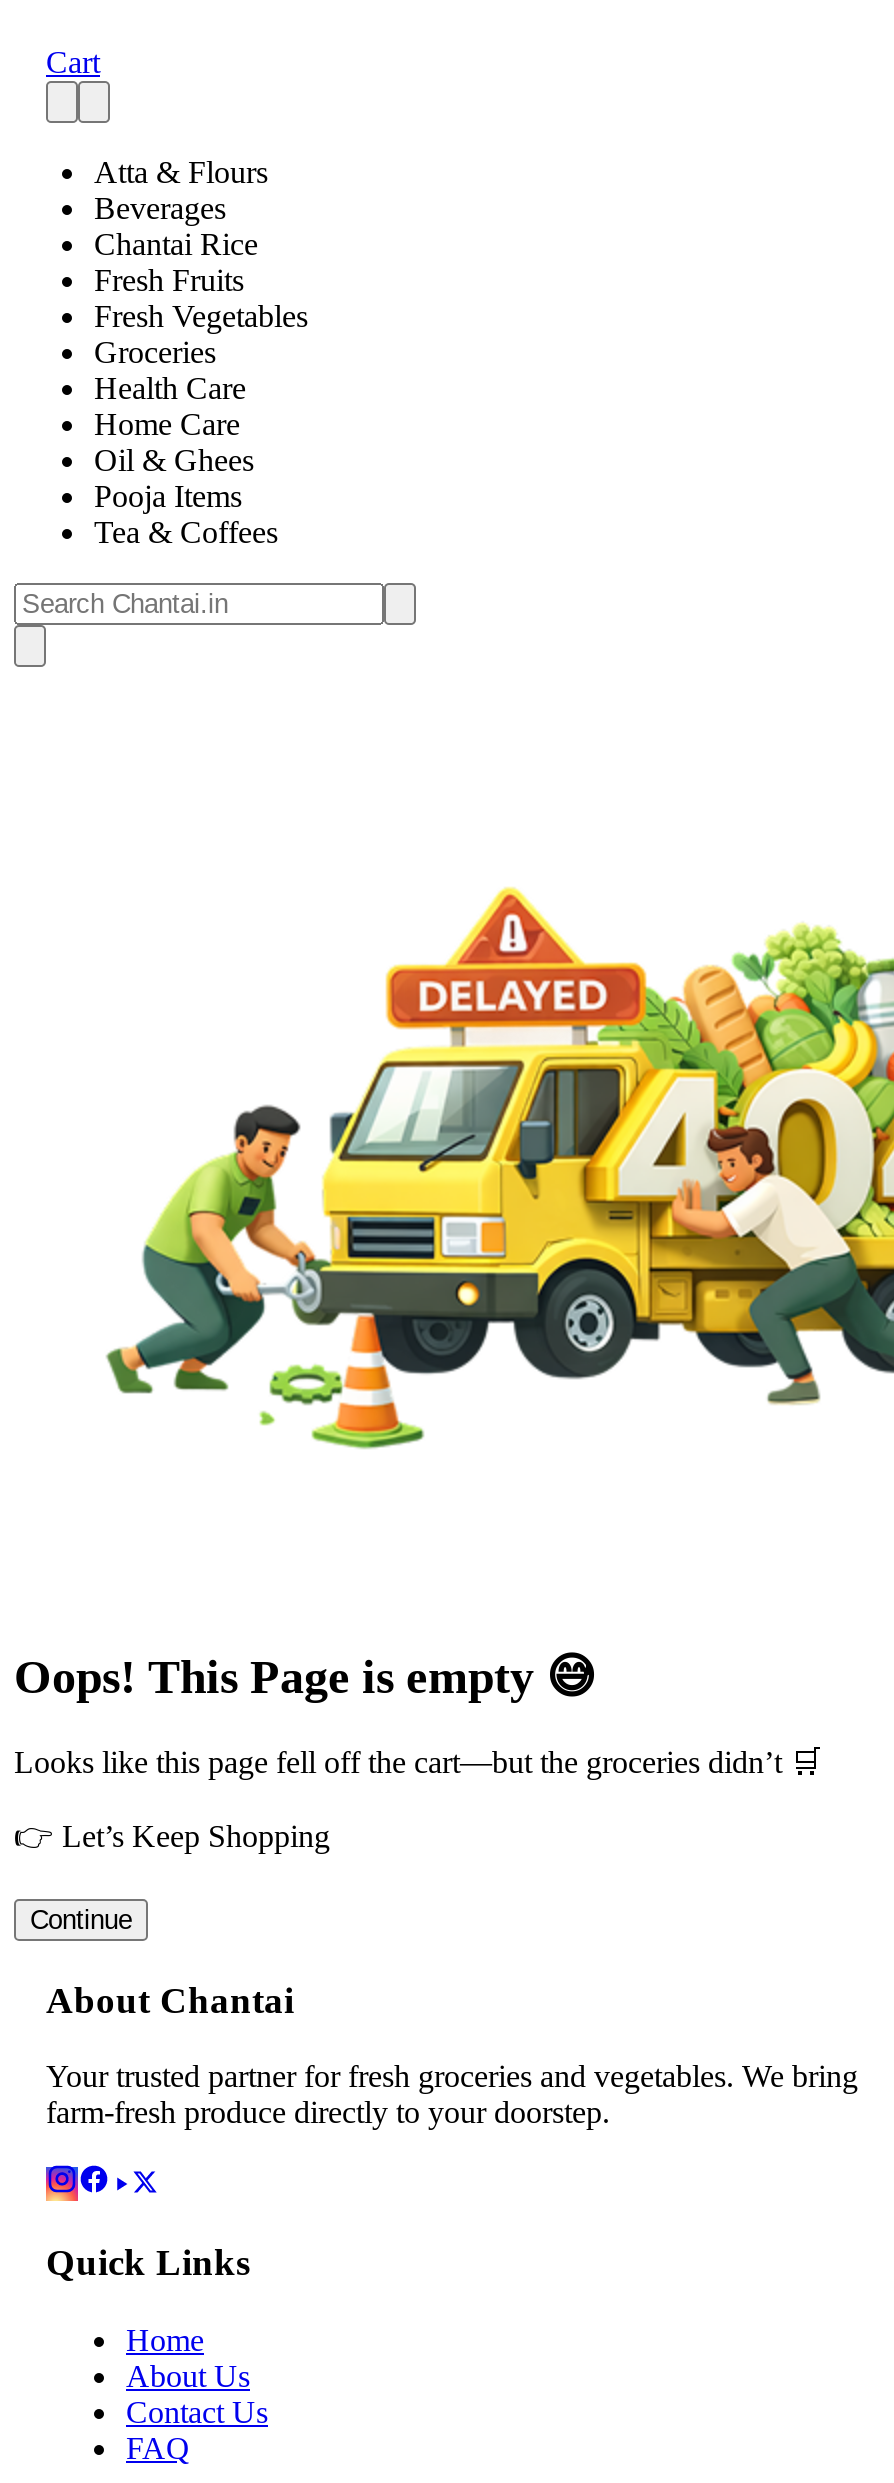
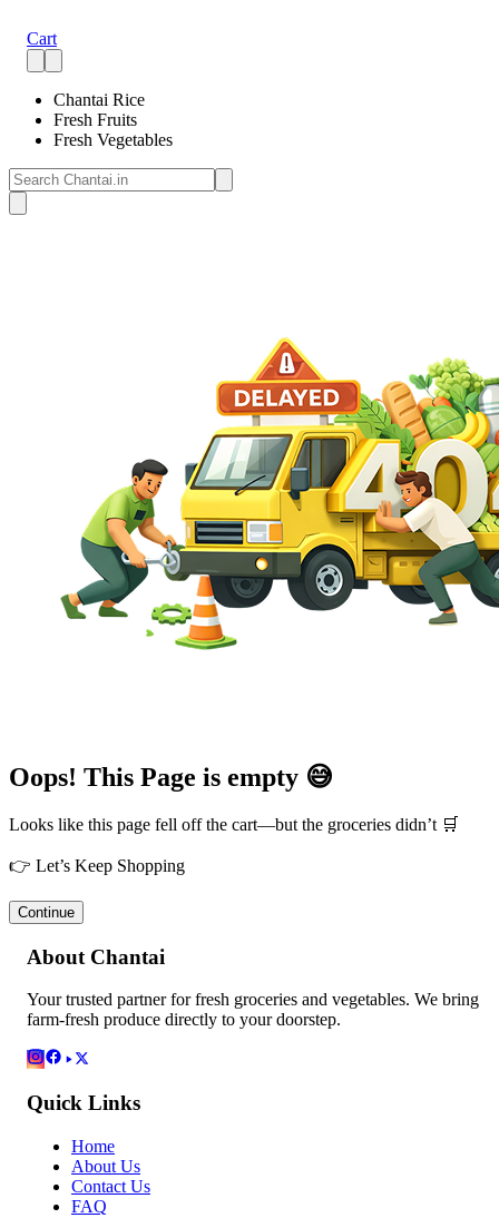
- Atta & Flours
- Beverages

- Groceries
- Health Care
- Home Care
- Oil & Ghees
- Pooja Items
- Tea & Coffees
